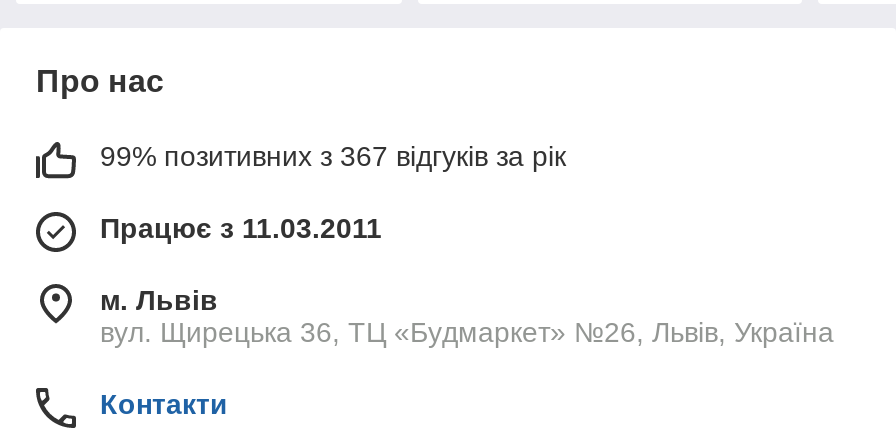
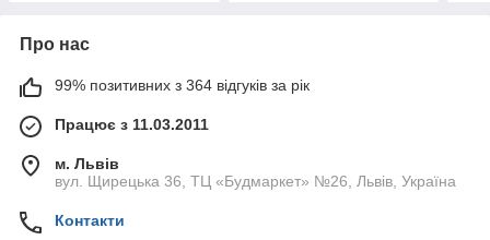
- 99% позитивних з 367 відгуків за рік
+ 99% позитивних з 364 відгуків за рік
